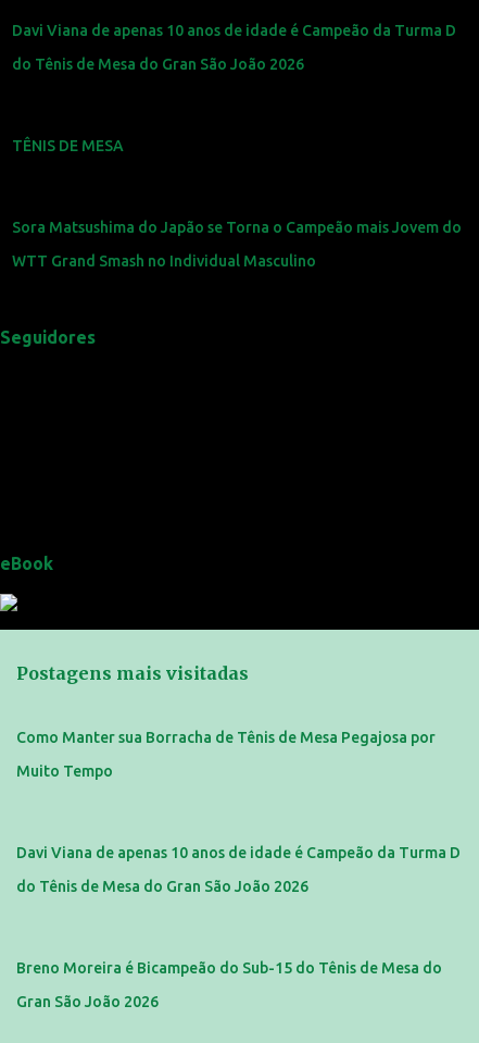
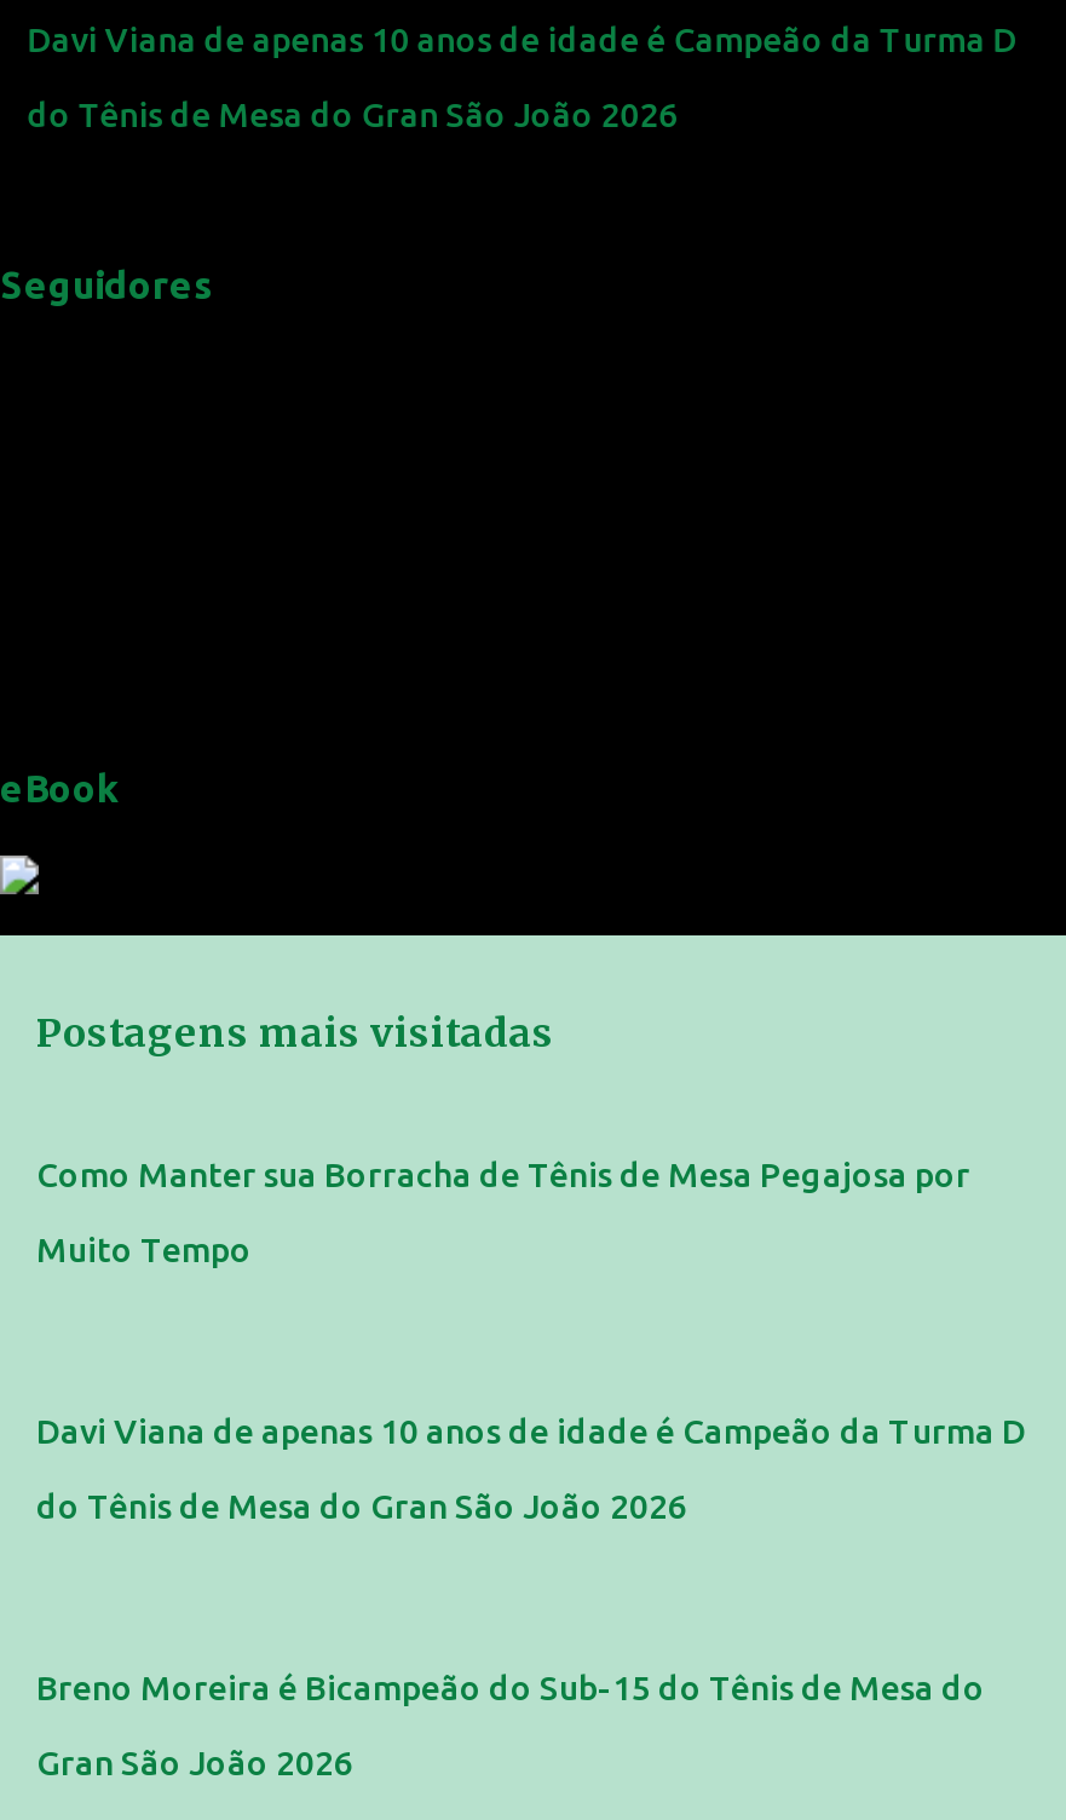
- TÊNIS DE MESA

- Sora Matsushima do Japão se Torna o Campeão mais Jovem do
- WTT Grand Smash no Individual Masculino
